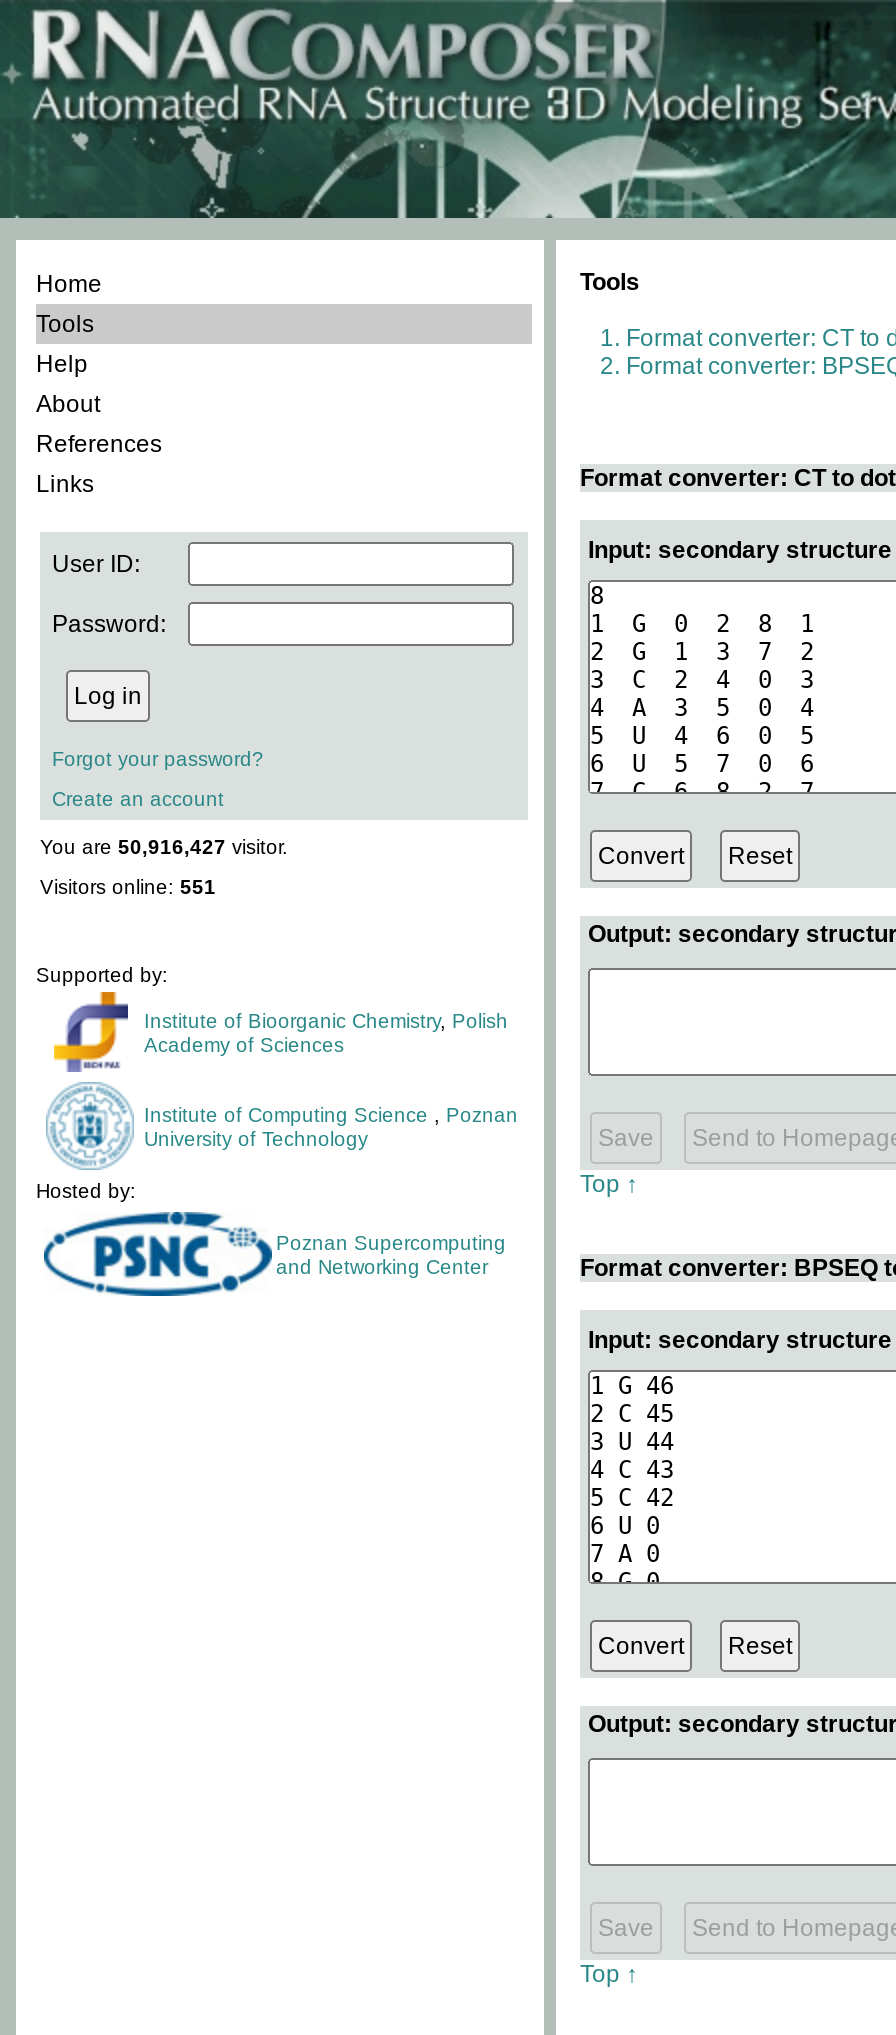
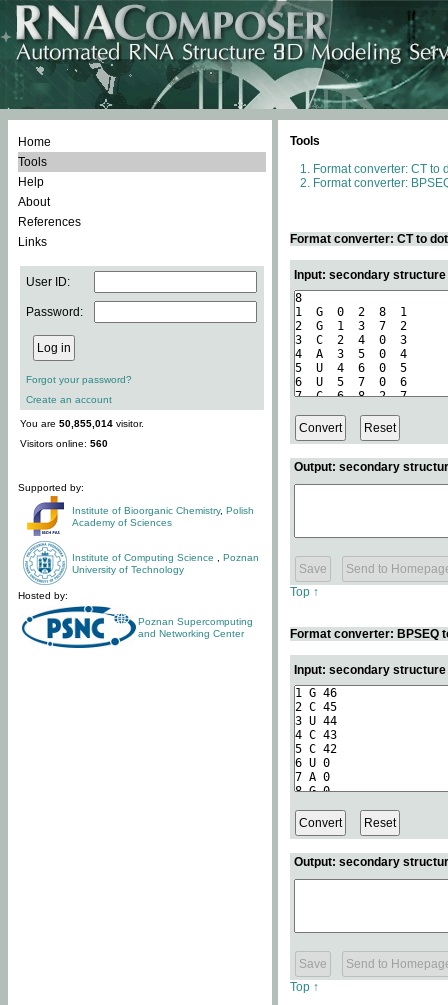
- You are 50,916,427 visitor.
+ You are 50,855,014 visitor.

- Visitors online: 551
+ Visitors online: 560
